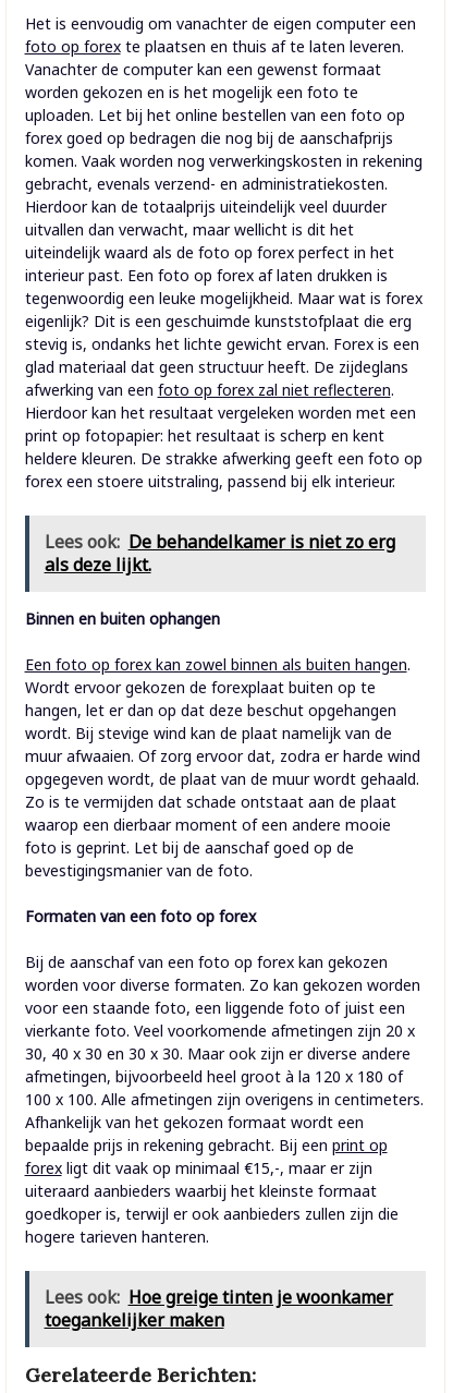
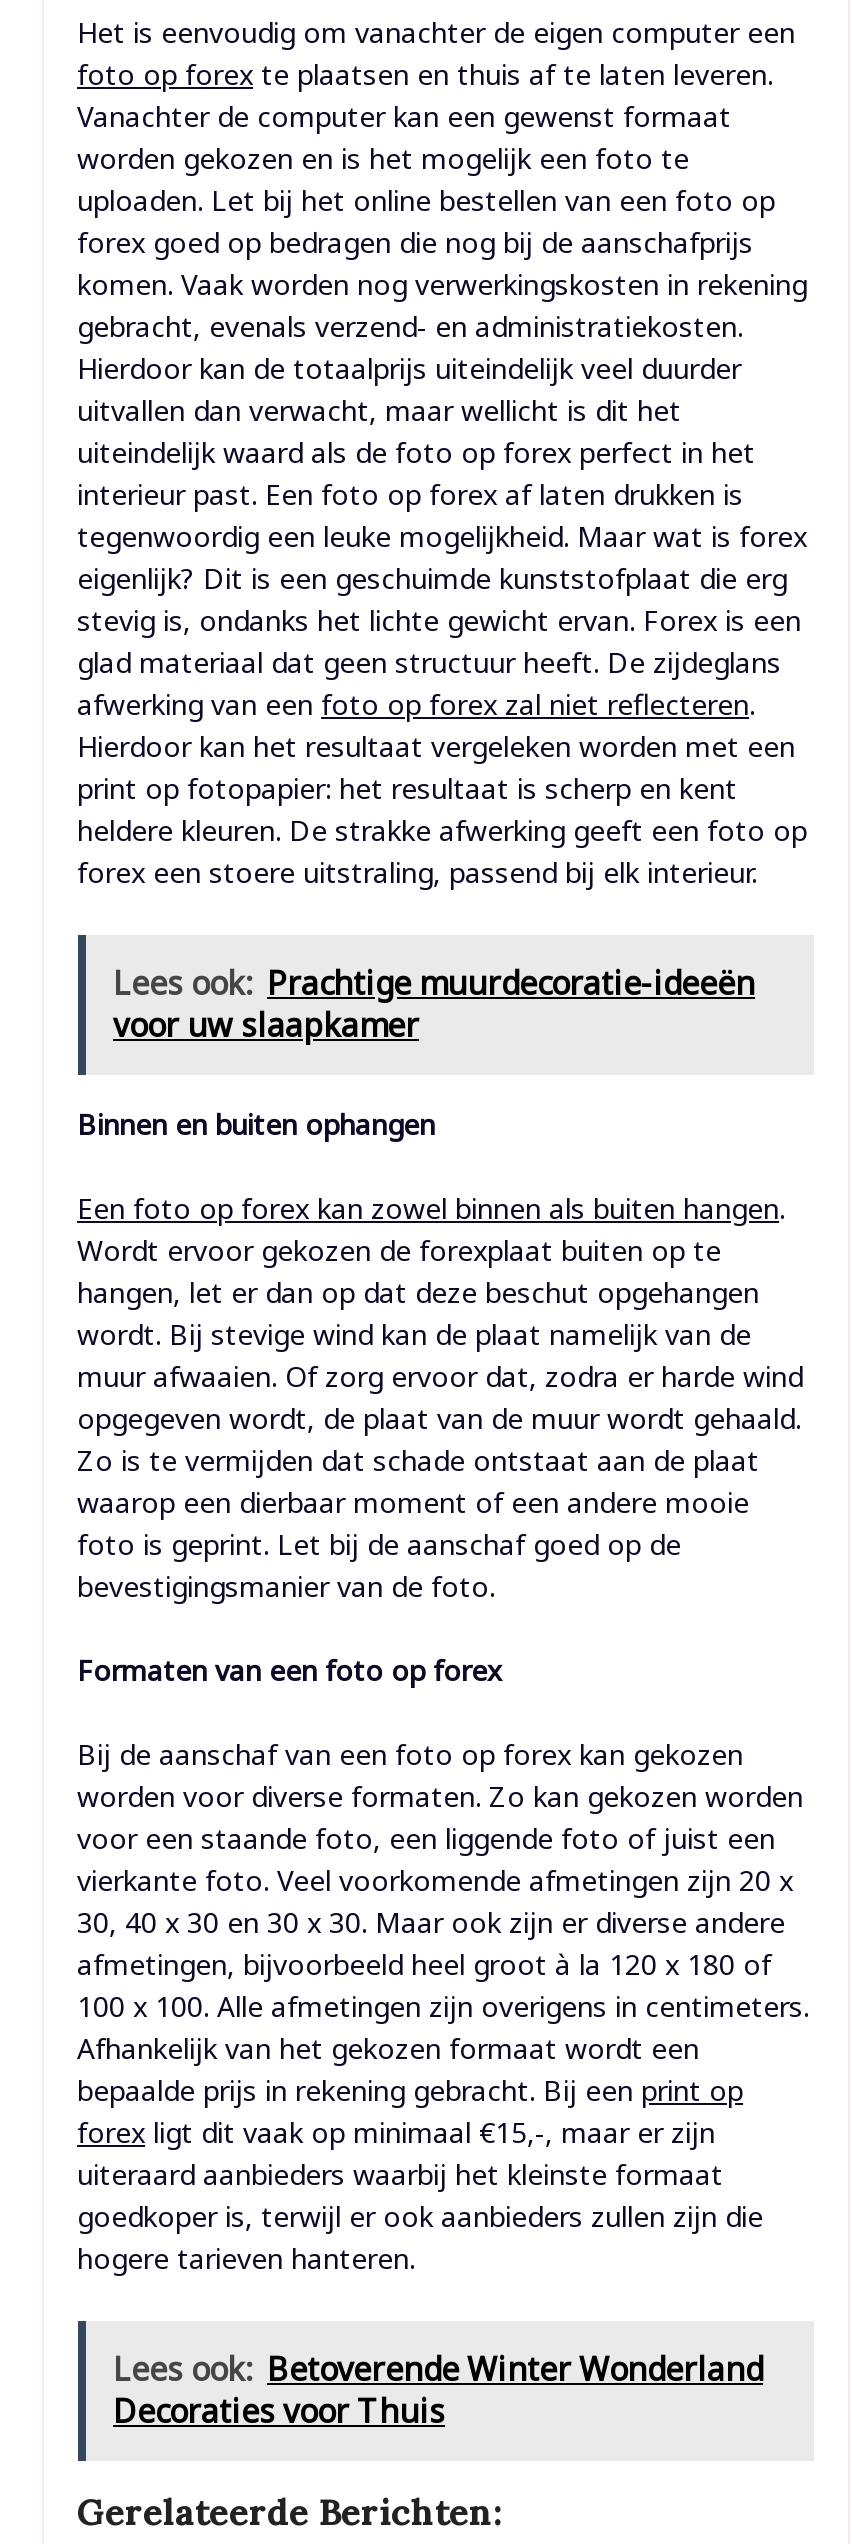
- Lees ook: De behandelkamer is niet zo erg
- als deze lijkt.
+ Lees ook: Prachtige muurdecoratie-ideeën
+ voor uw slaapkamer

- Lees ook: Hoe greige tinten je woonkamer
- toegankelijker maken
+ Lees ook: Betoverende Winter Wonderland
+ Decoraties voor Thuis
